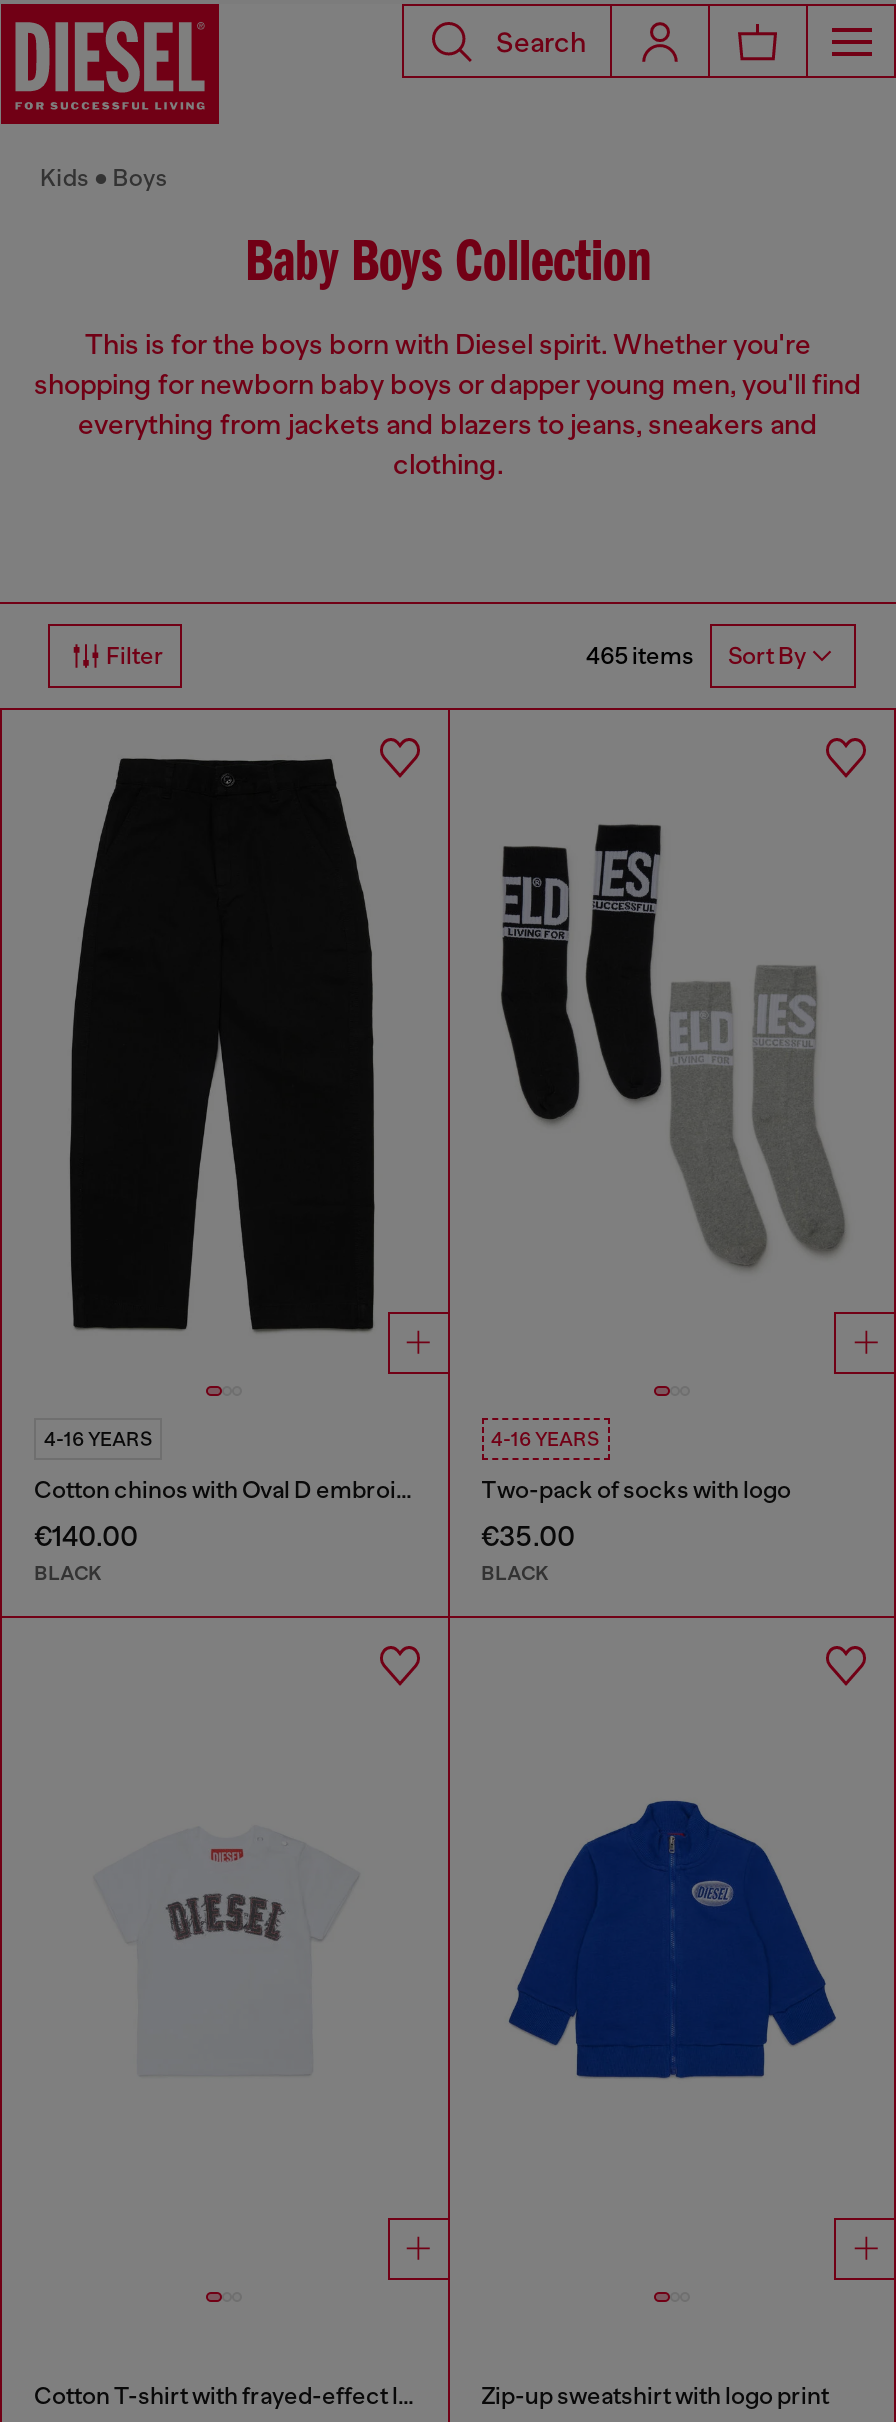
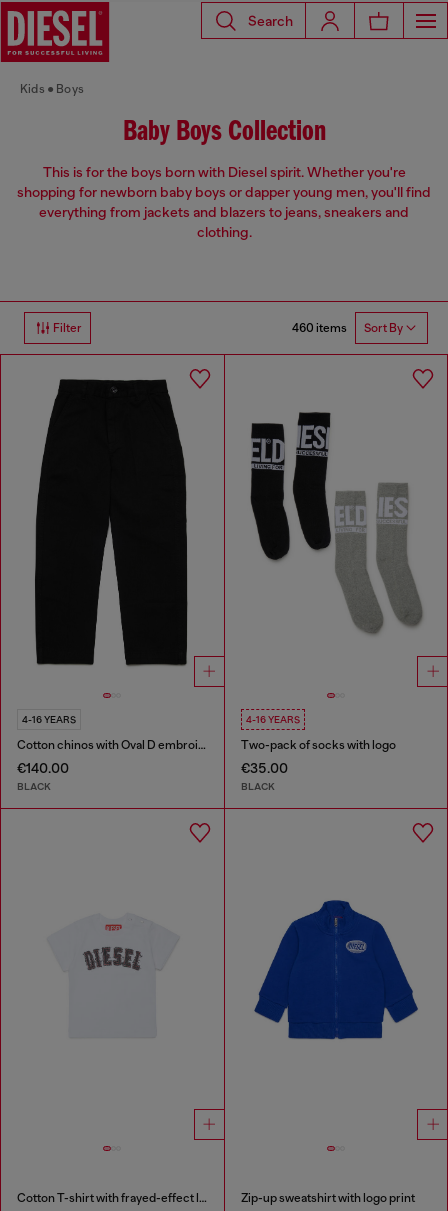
- 465 items Sort By
+ 460 items Sort By
